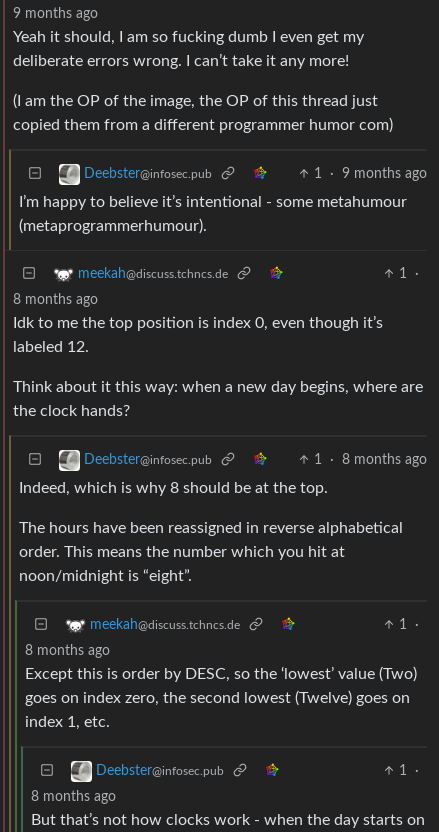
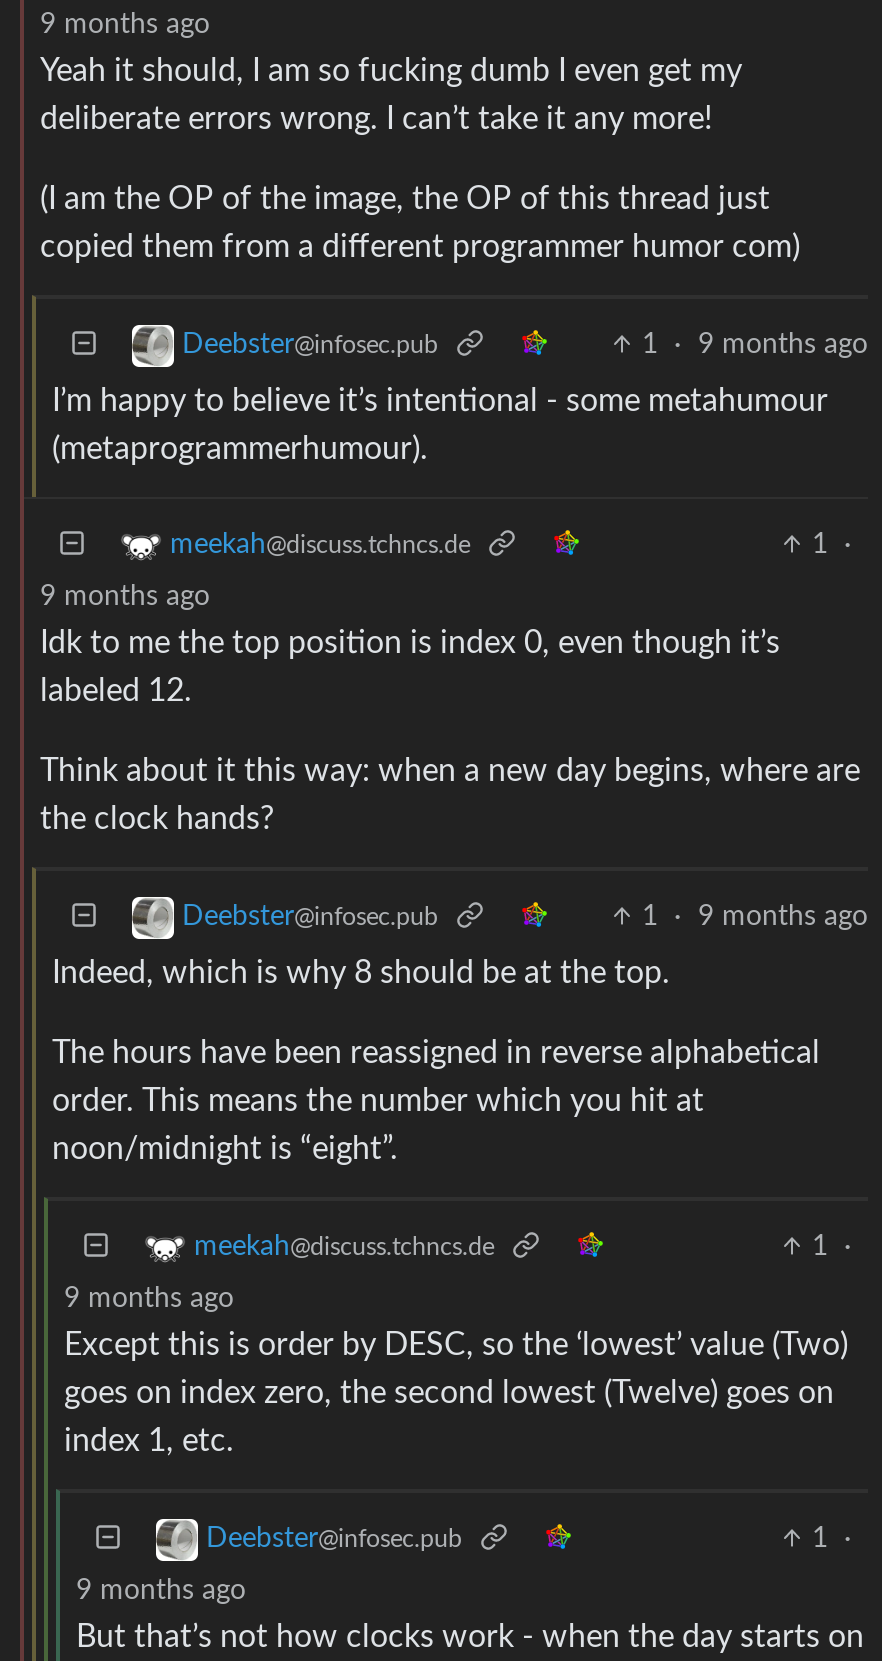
- 8 months ago
+ 9 months ago

- 1 · 8 months ago
+ 1 · 9 months ago

- 8 months ago
+ 9 months ago

- 8 months ago
+ 9 months ago
